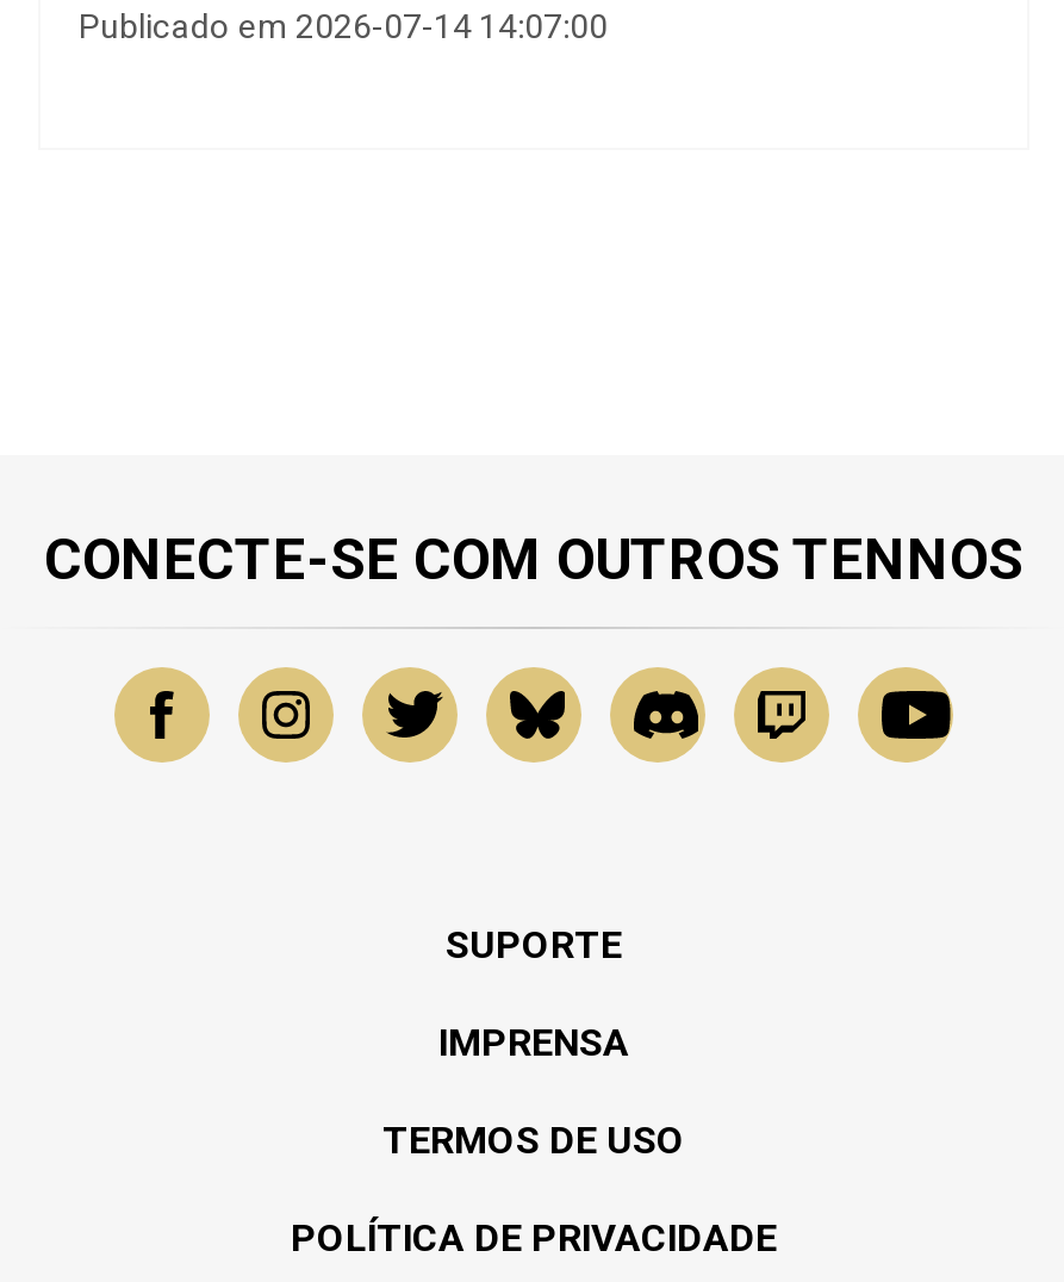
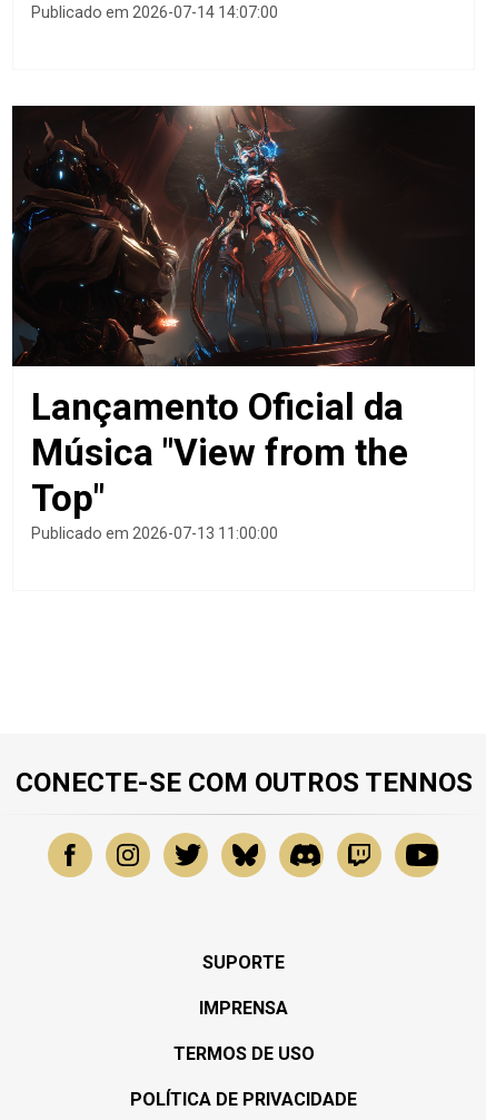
+ [image]
+ Lançamento Oficial da
+ Música "View from the
+ Top"
+ Publicado em 2026-07-13 11:00:00
